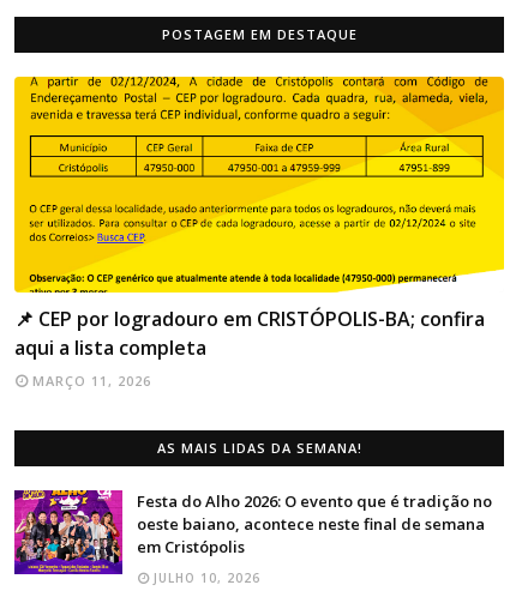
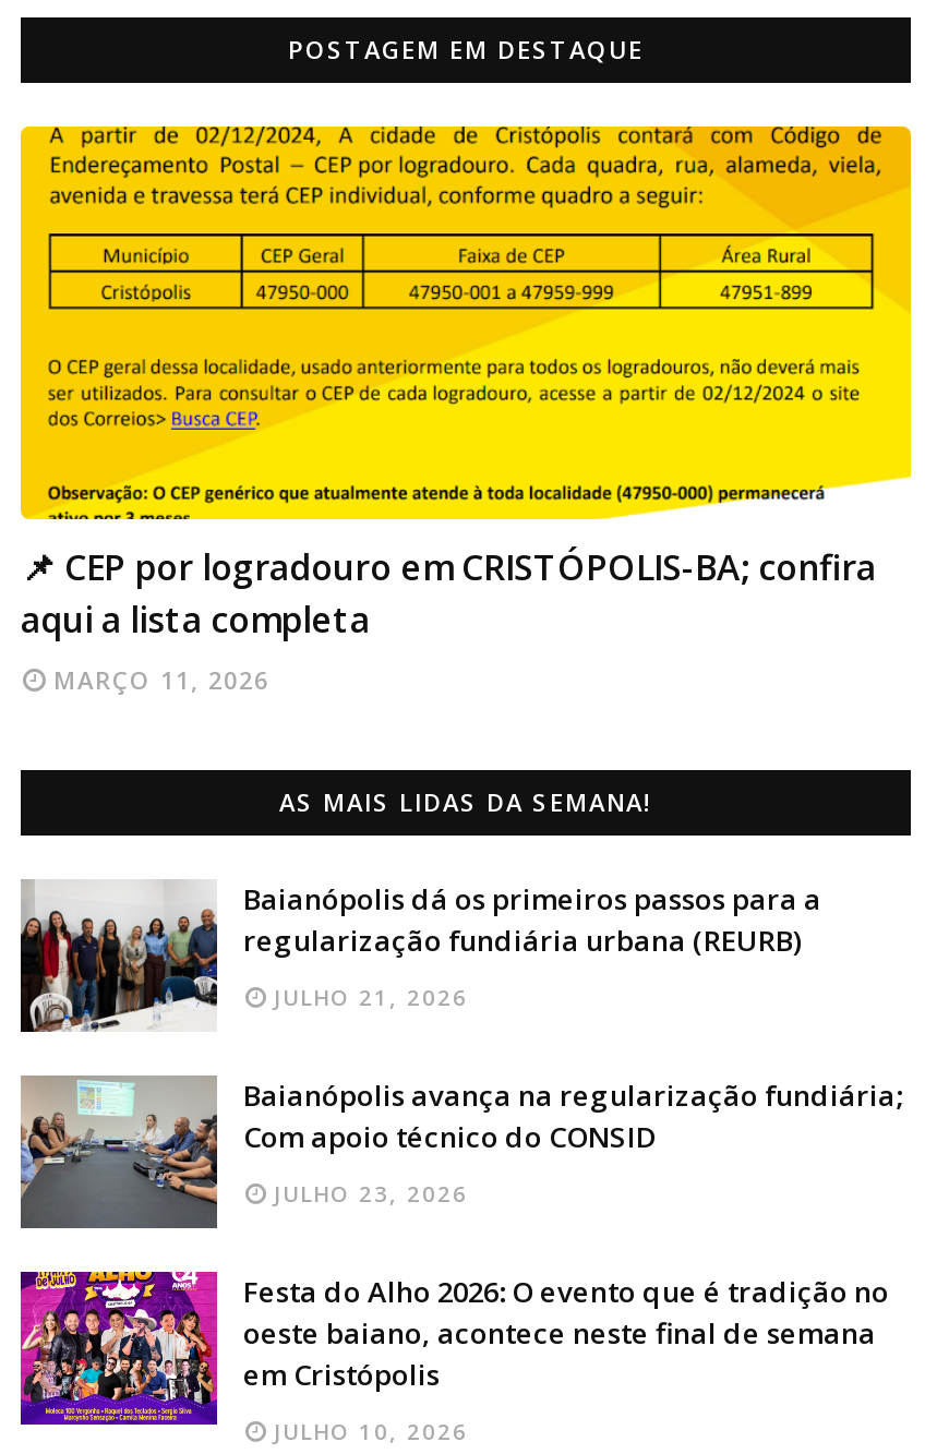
+ [image]
+ Baianópolis dá os primeiros passos para a
+ regularização fundiária urbana (REURB)
+ JULHO 21, 2026
+ Baianópolis avança na regularização fundiária;
+ Com apoio técnico do CONSID
+ JULHO 23, 2026

+ [image]
